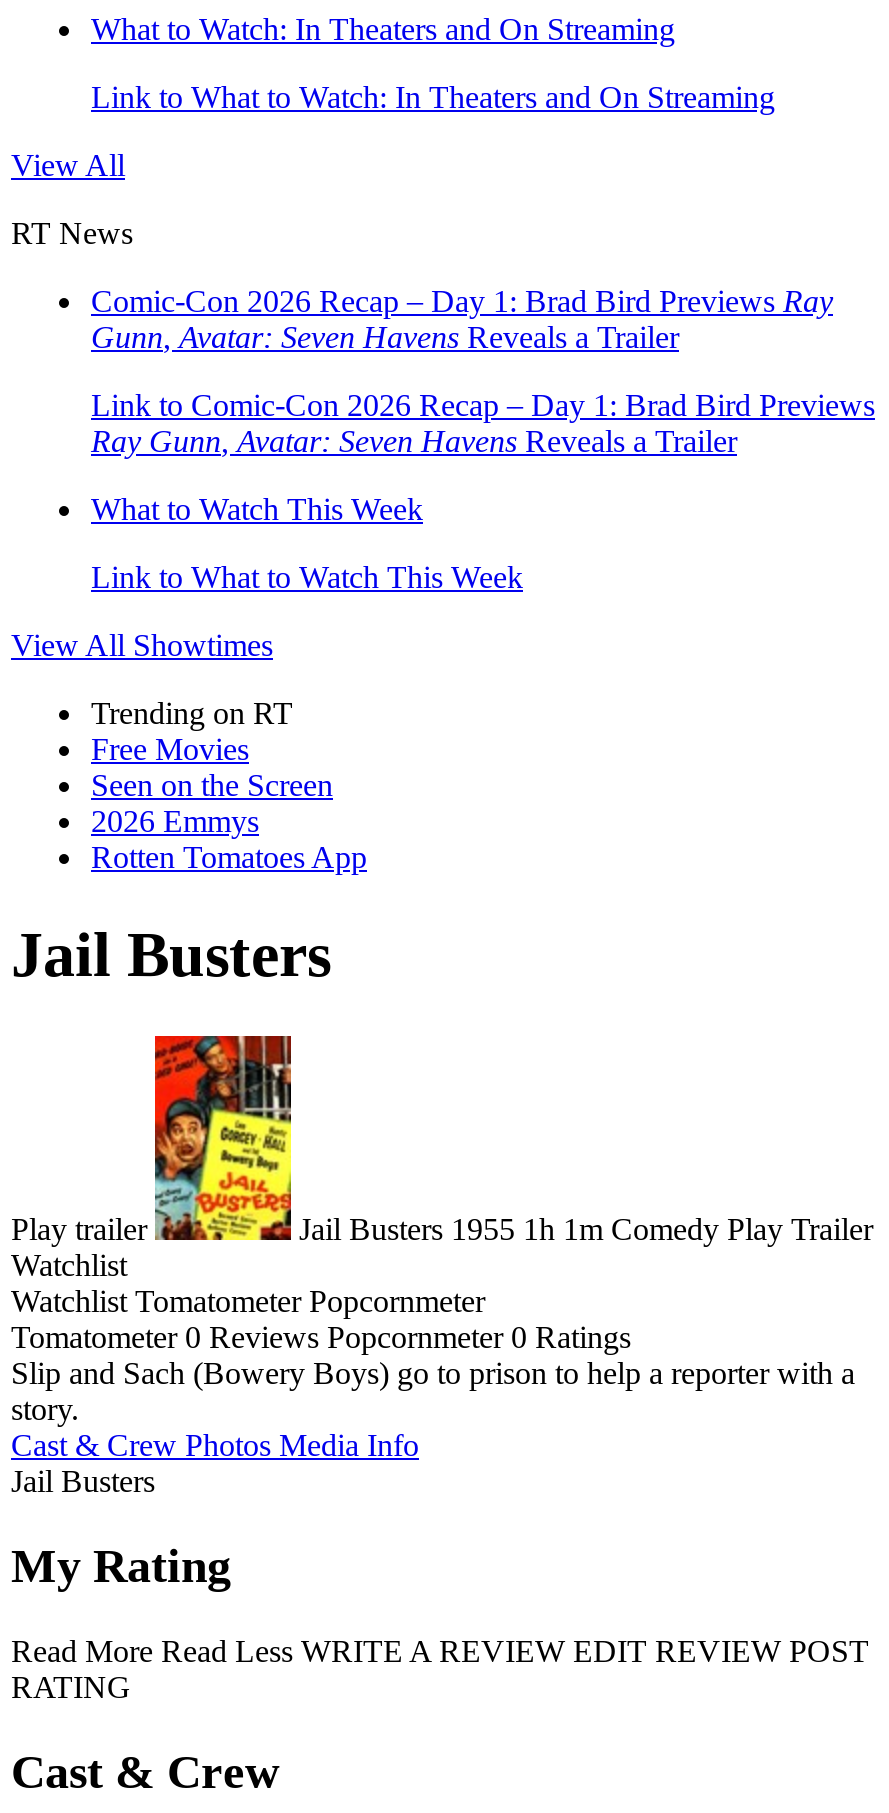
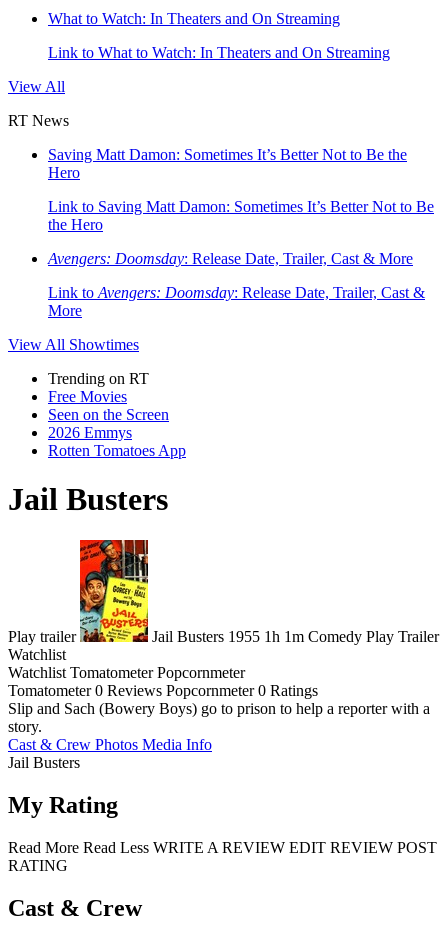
- Comic-Con 2026 Recap – Day 1: Brad Bird Previews Ray
- Gunn, Avatar: Seven Havens Reveals a Trailer
+ Saving Matt Damon: Sometimes It’s Better Not to Be the
+ Hero

- Link to Comic-Con 2026 Recap – Day 1: Brad Bird Previews
- Ray Gunn, Avatar: Seven Havens Reveals a Trailer
+ Link to Saving Matt Damon: Sometimes It’s Better Not to Be
+ the Hero

- What to Watch This Week
+ Avengers: Doomsday: Release Date, Trailer, Cast & More

- Link to What to Watch This Week
+ Link to Avengers: Doomsday: Release Date, Trailer, Cast &
+ More
